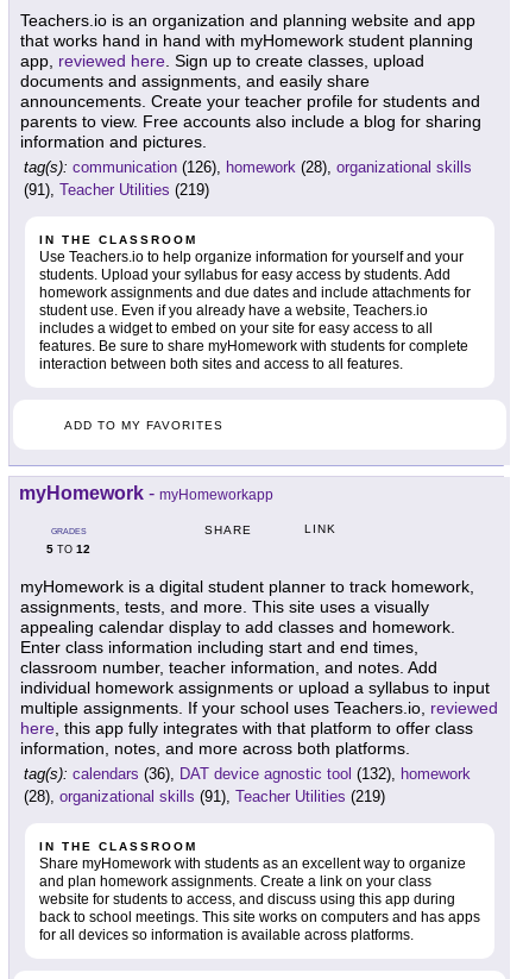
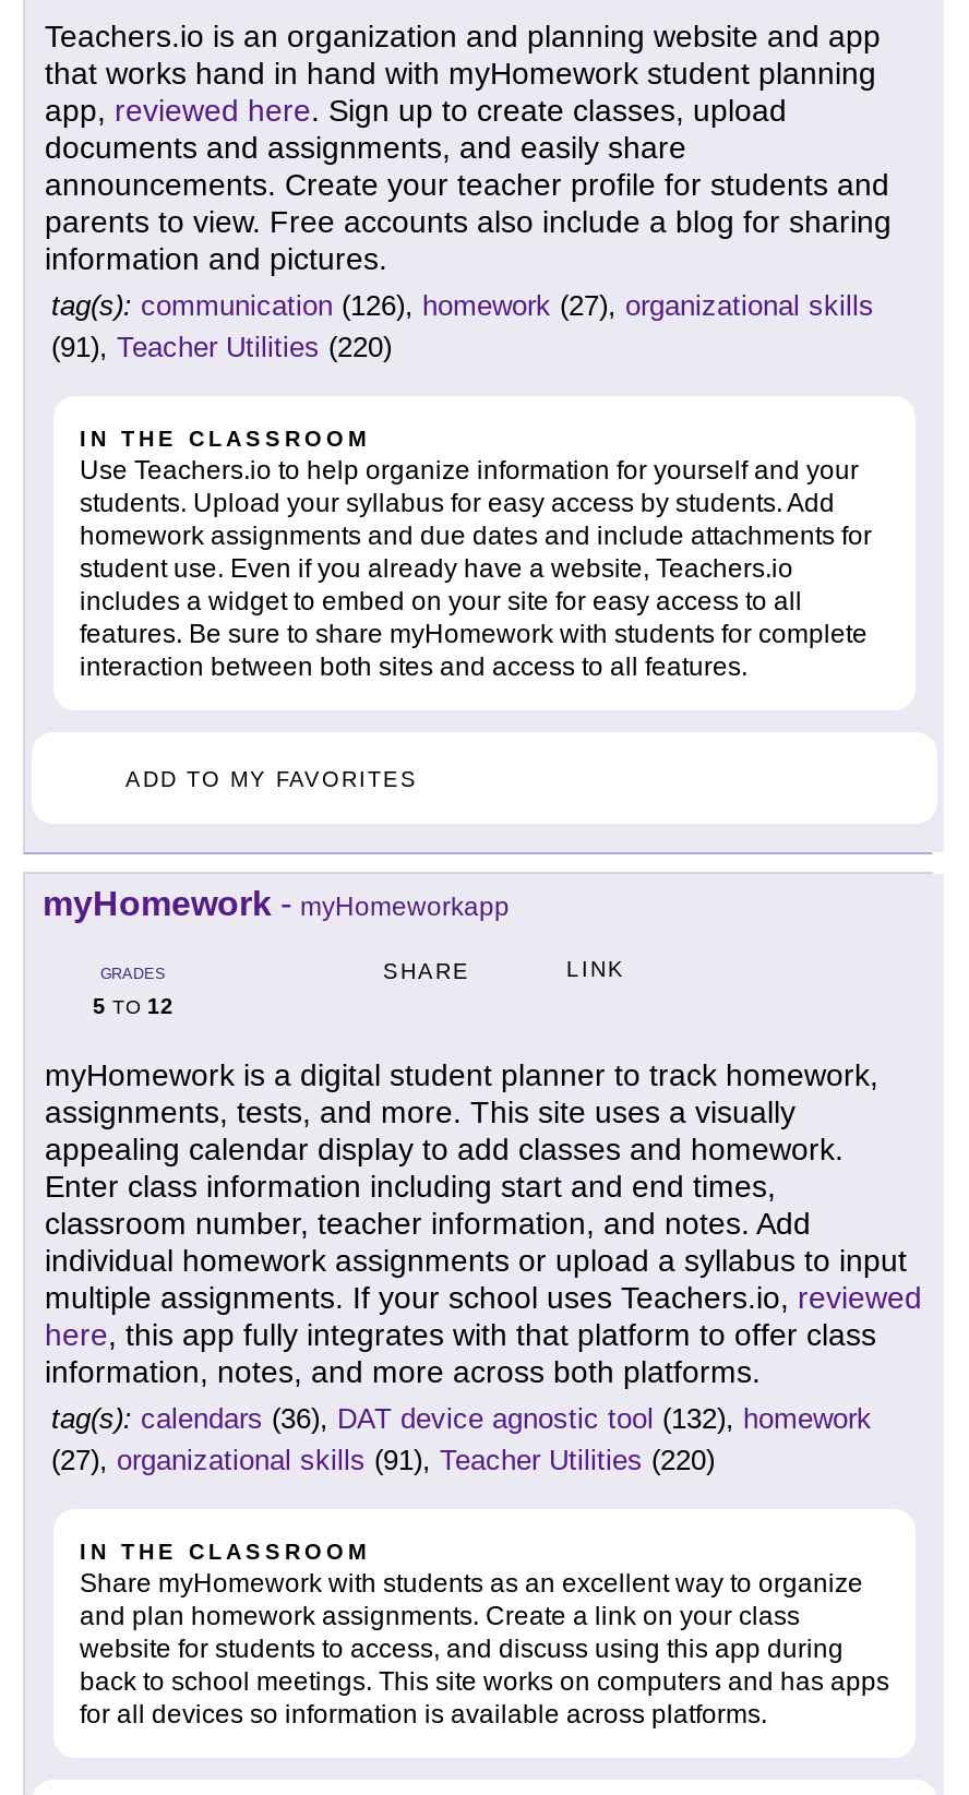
- tag(s): communication (126), homework (28), organizational skills
+ tag(s): communication (126), homework (27), organizational skills

- (91), Teacher Utilities (219)
+ (91), Teacher Utilities (220)

- (28), organizational skills (91), Teacher Utilities (219)
+ (27), organizational skills (91), Teacher Utilities (220)
